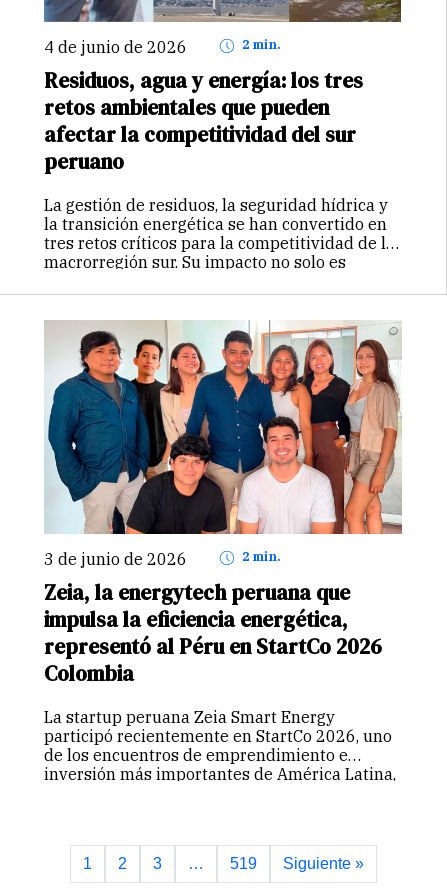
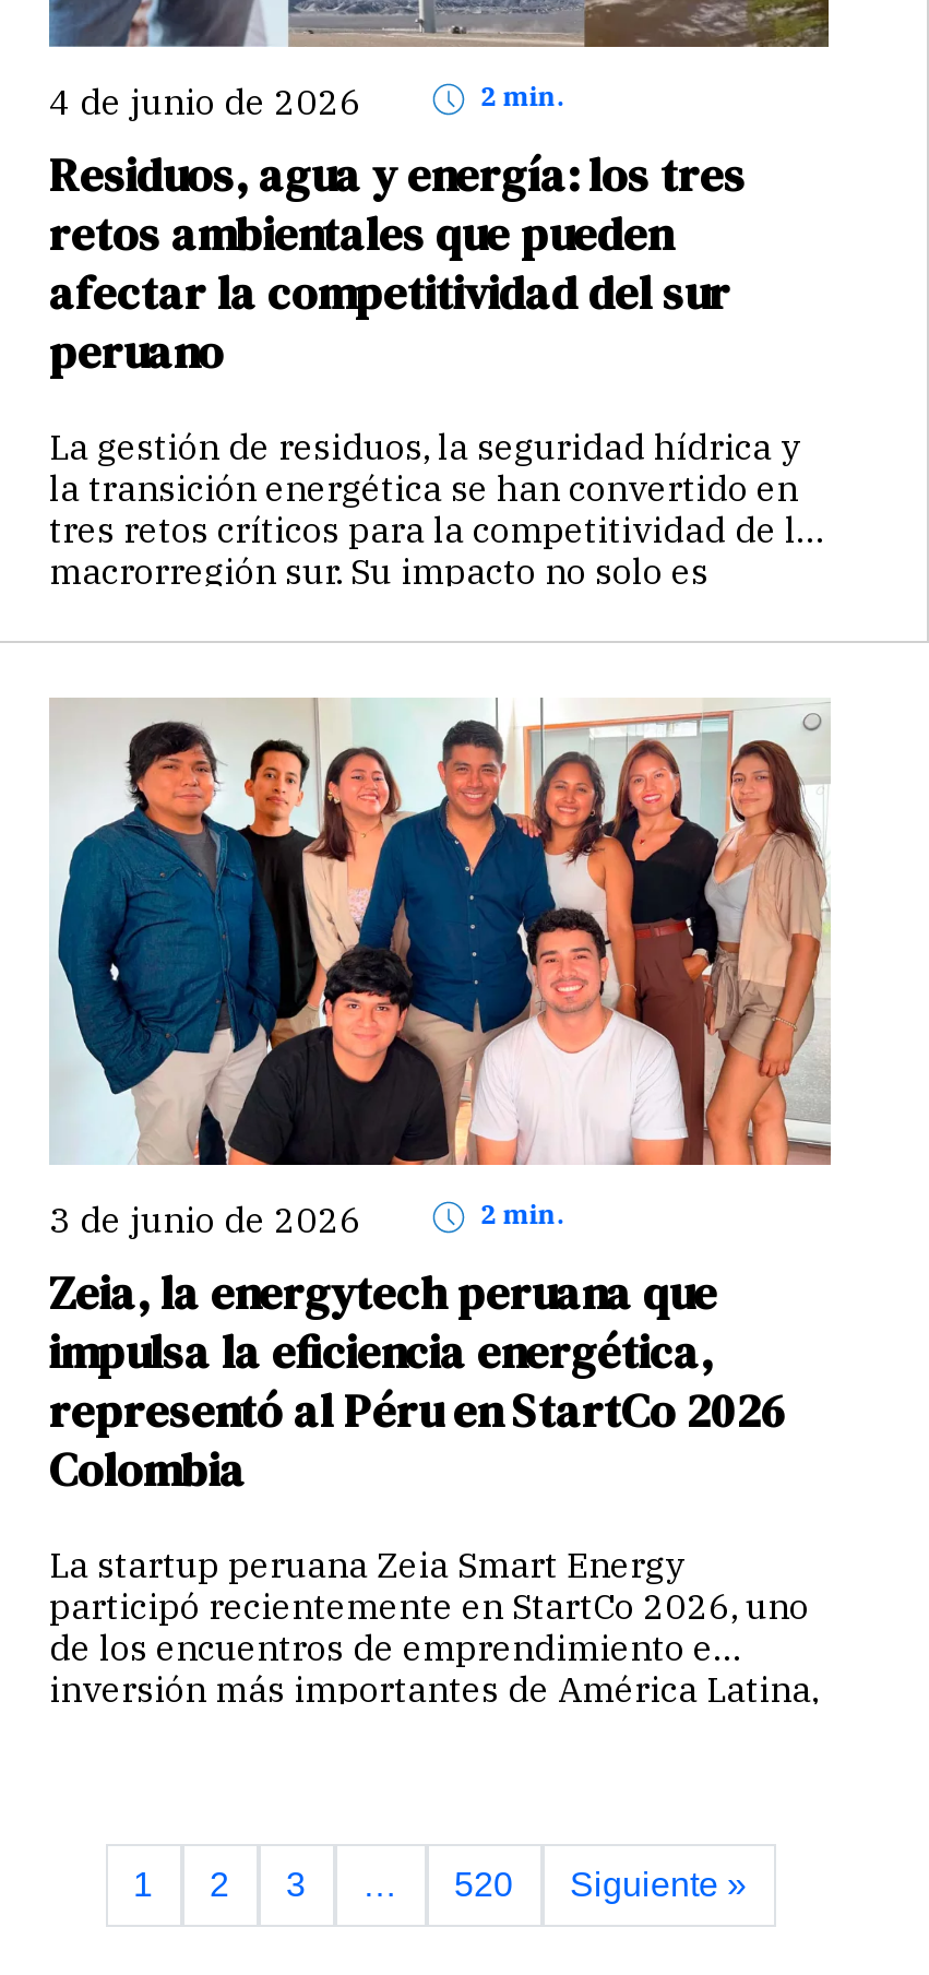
- 519
+ 520
